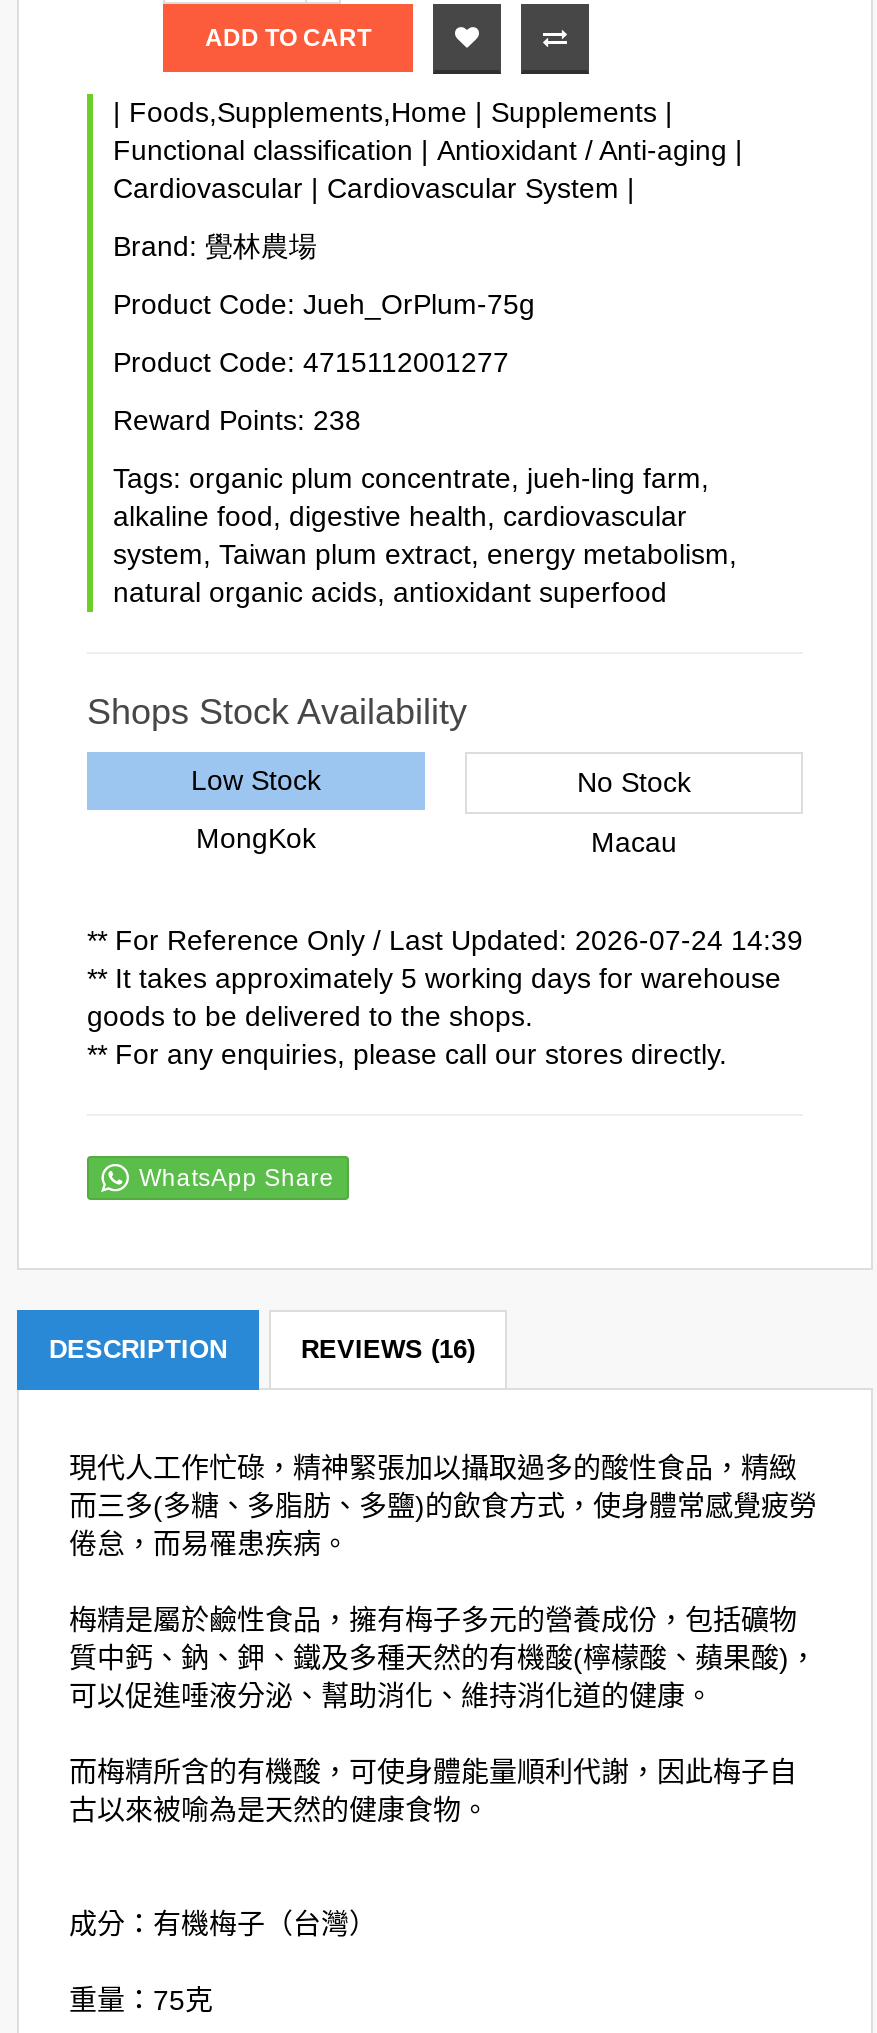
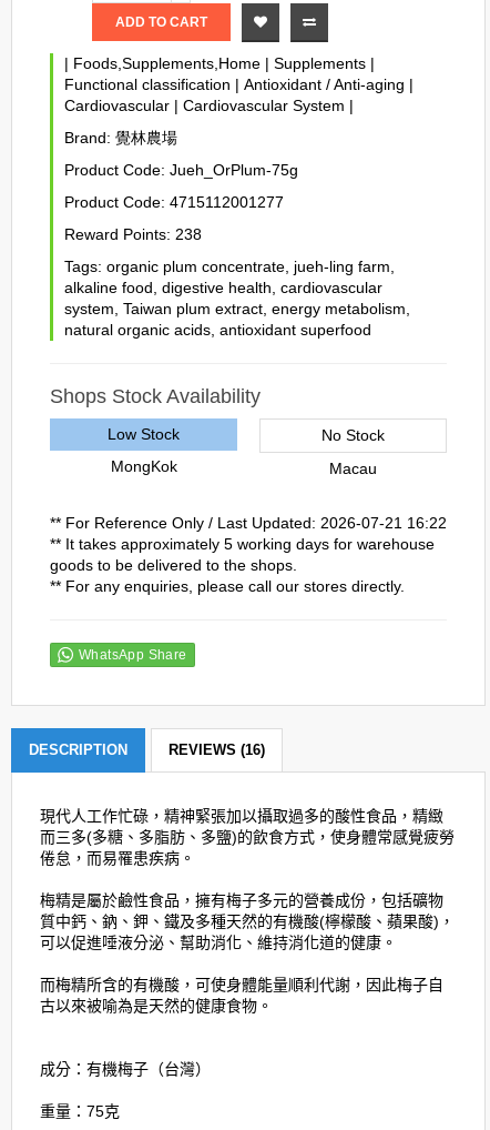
- ** For Reference Only / Last Updated: 2026-07-24 14:39
+ ** For Reference Only / Last Updated: 2026-07-21 16:22
